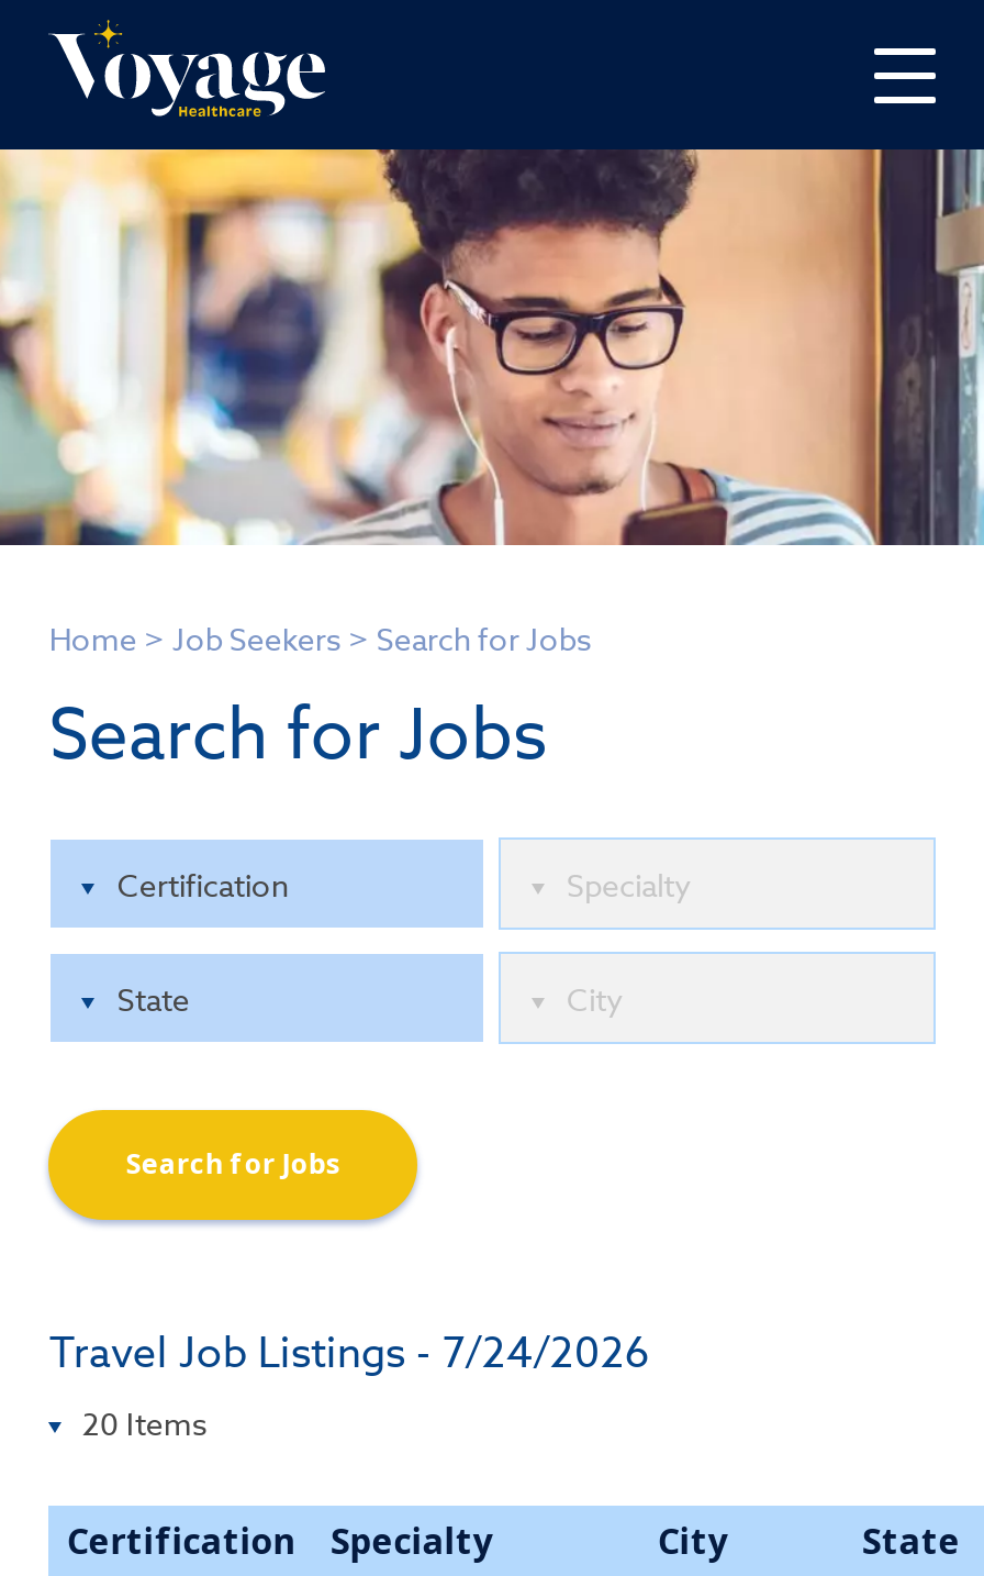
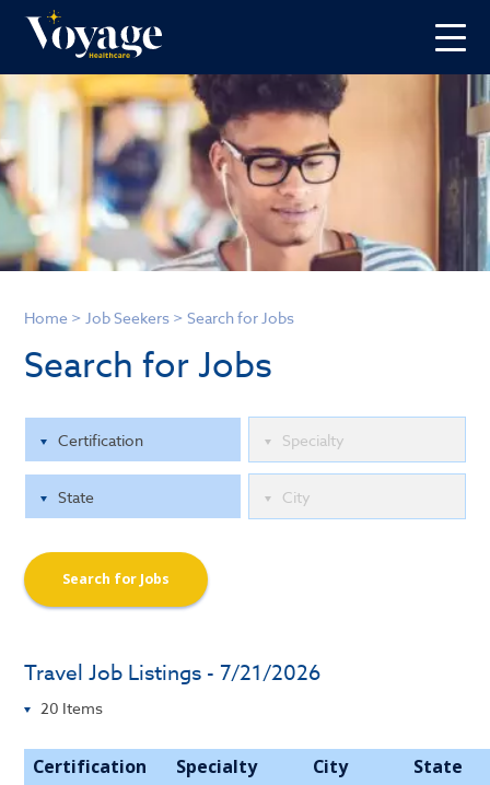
- Travel Job Listings - 7/24/2026
+ Travel Job Listings - 7/21/2026
